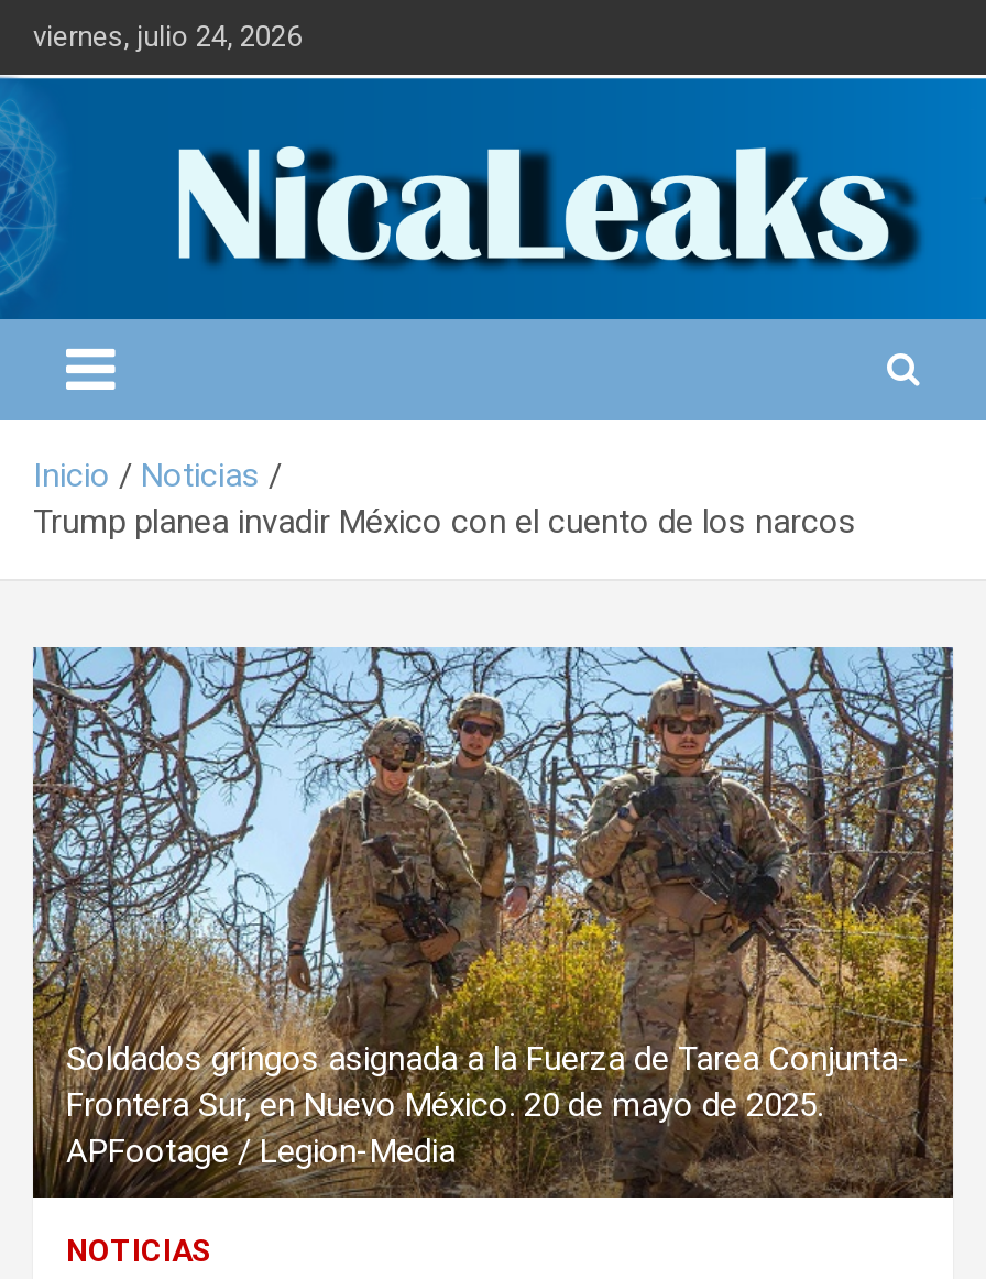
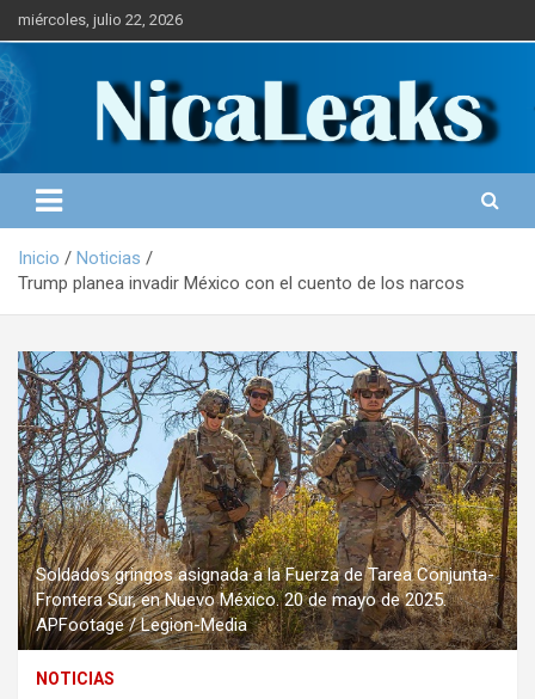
- viernes, julio 24, 2026
+ miércoles, julio 22, 2026
